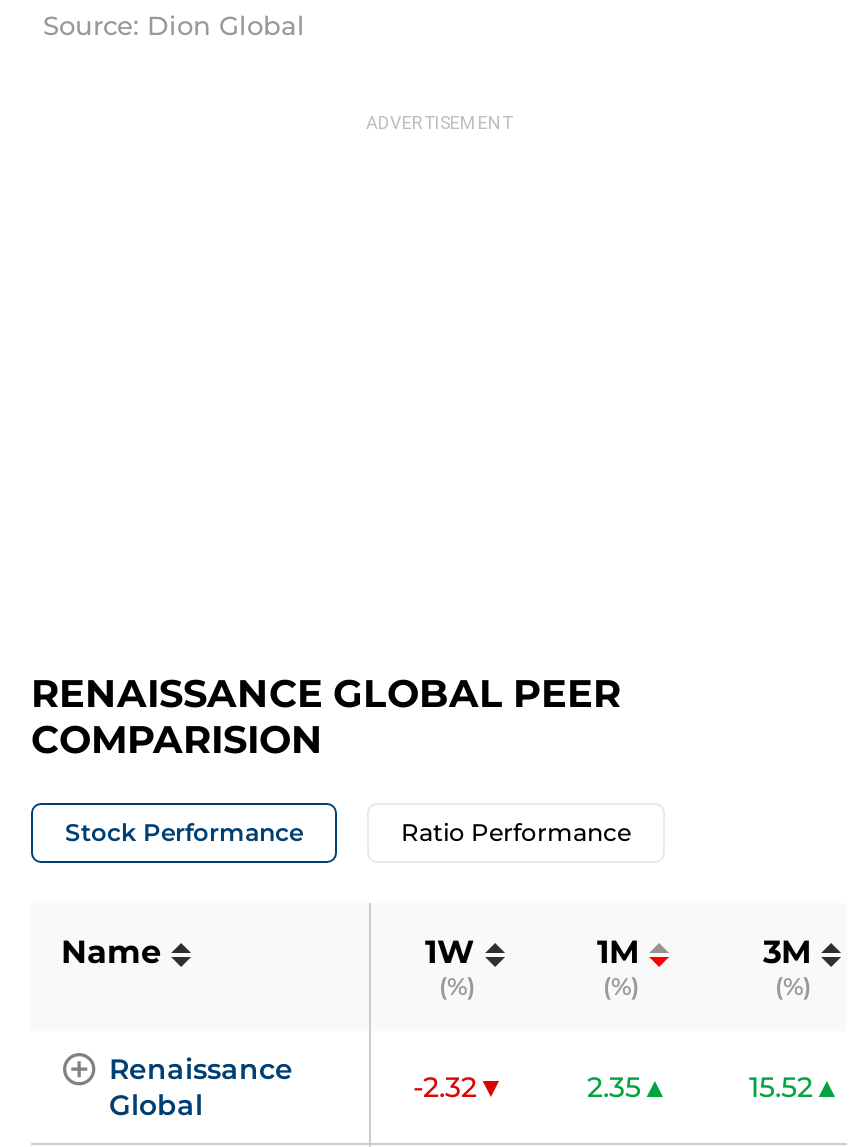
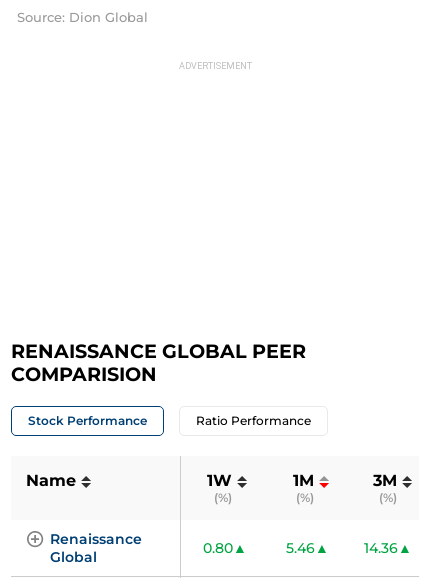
- -2.32
+ 0.80

- 2.35
+ 5.46

- 15.52
+ 14.36
